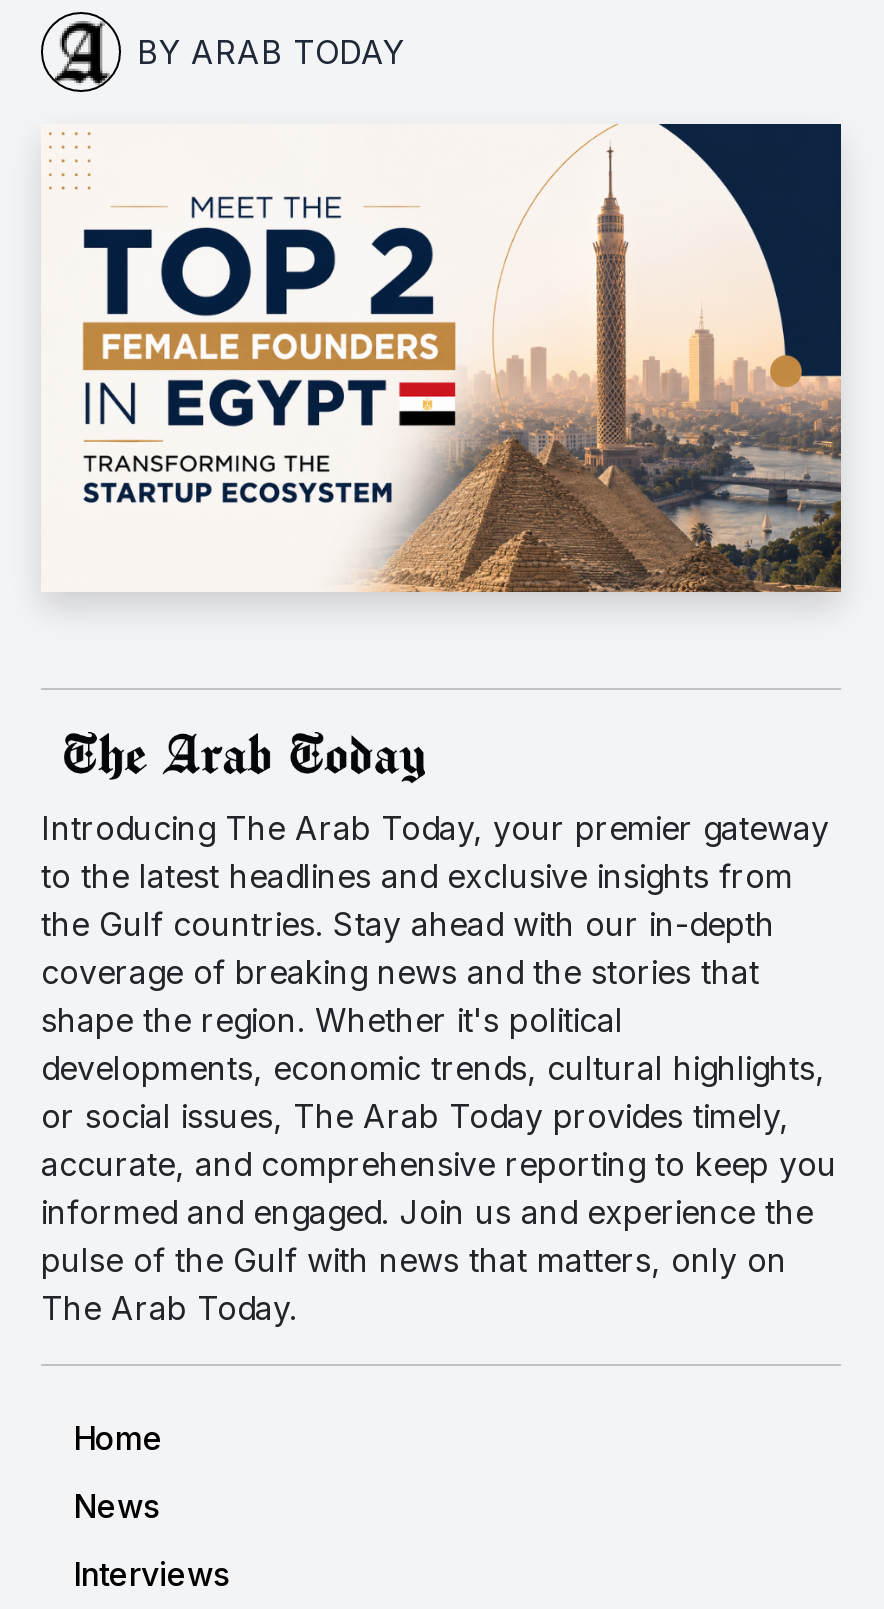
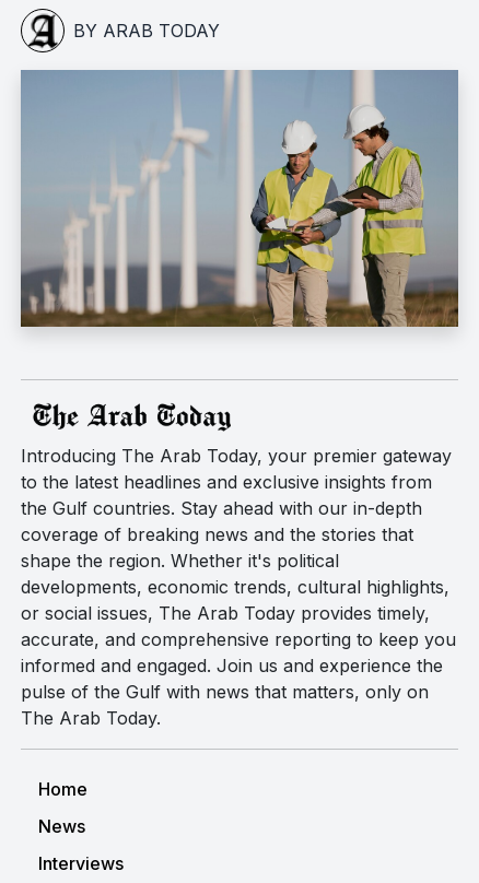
- [image]
+ [image]
